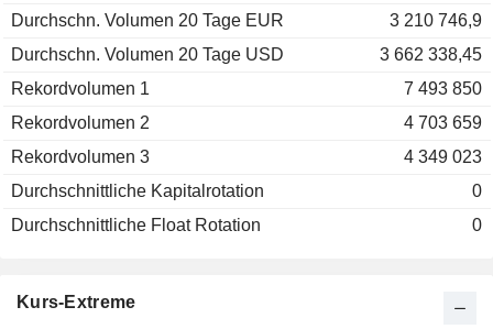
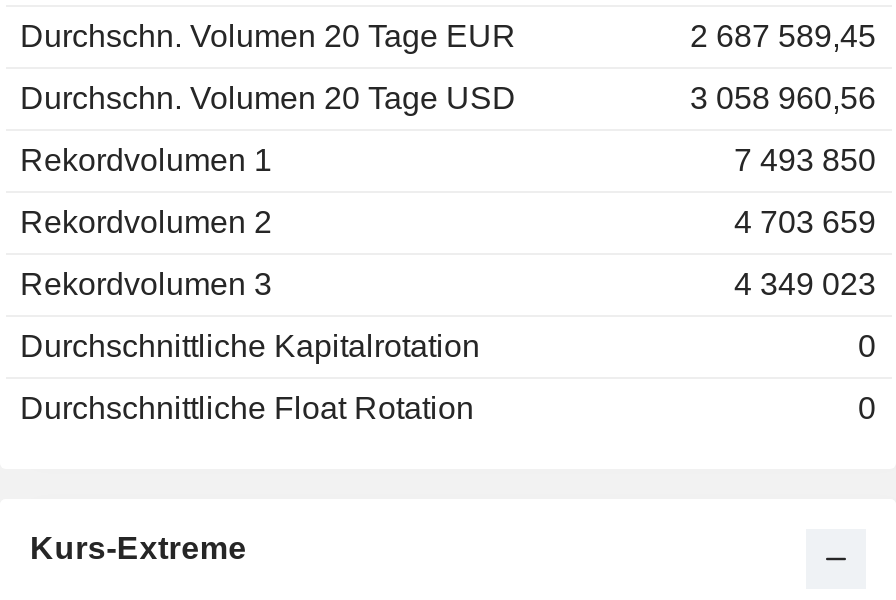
- 3 210 746,9
+ 2 687 589,45

- 3 662 338,45
+ 3 058 960,56
